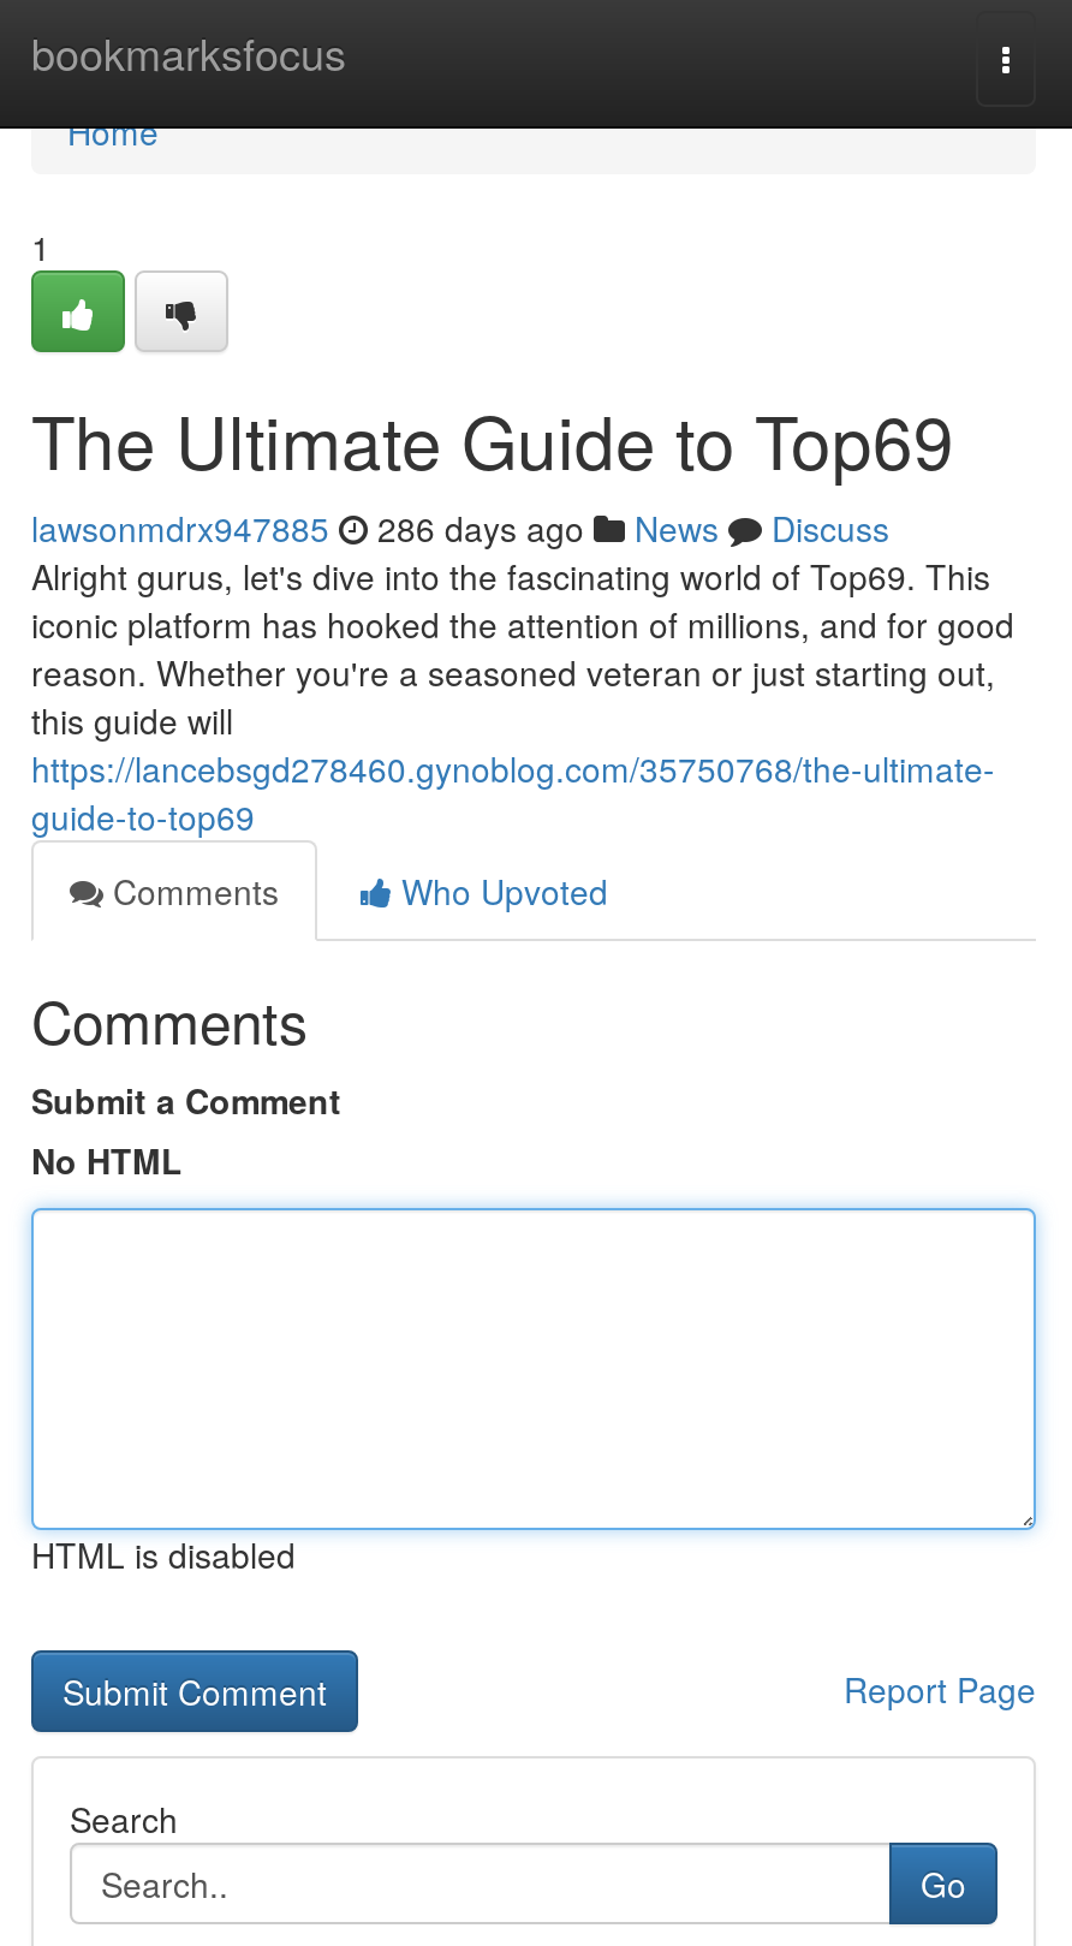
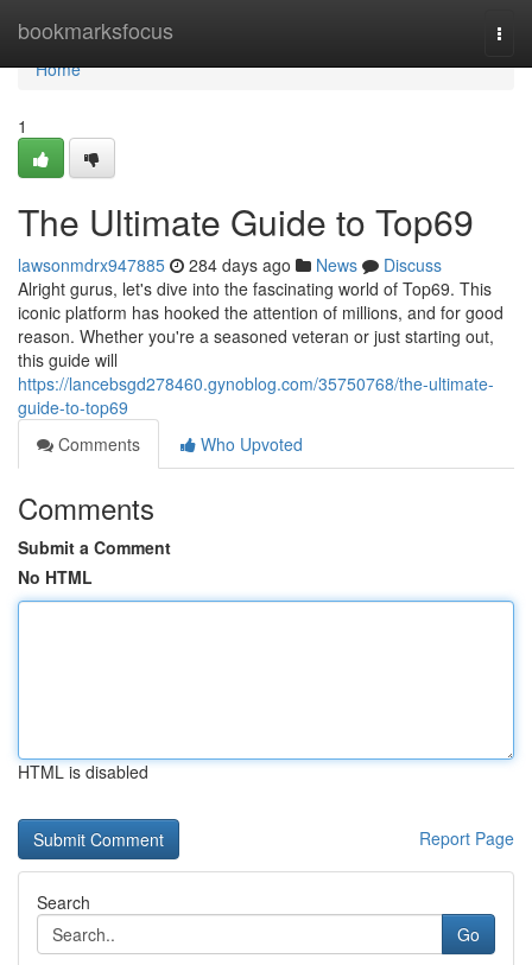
- lawsonmdrx947885 286 days ago News Discuss
+ lawsonmdrx947885 284 days ago News Discuss
